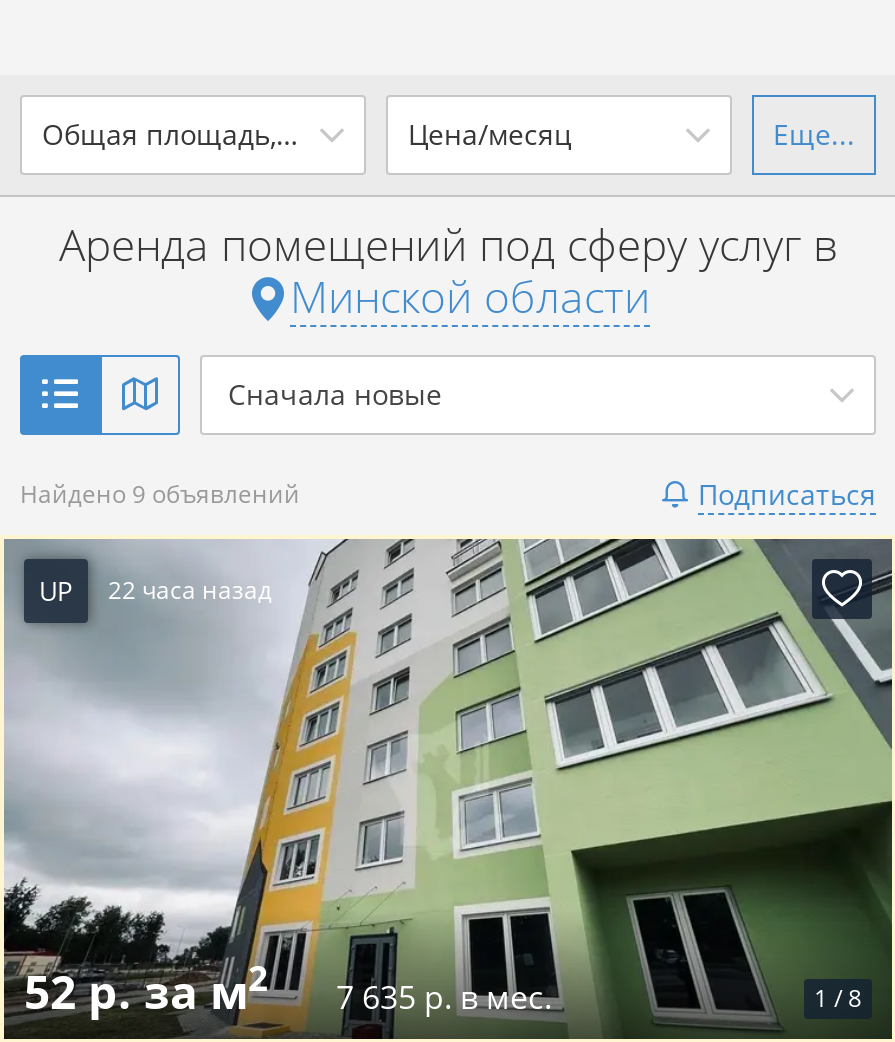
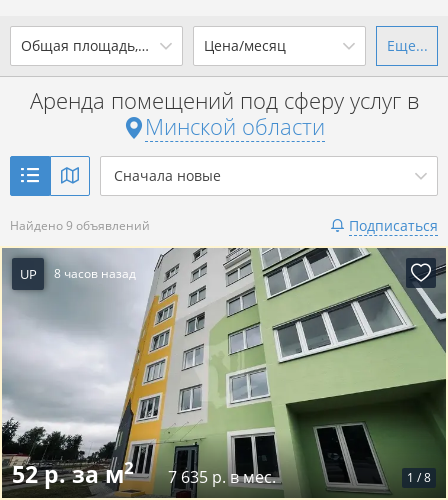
- UP 22 часа назад
+ UP 8 часов назад
